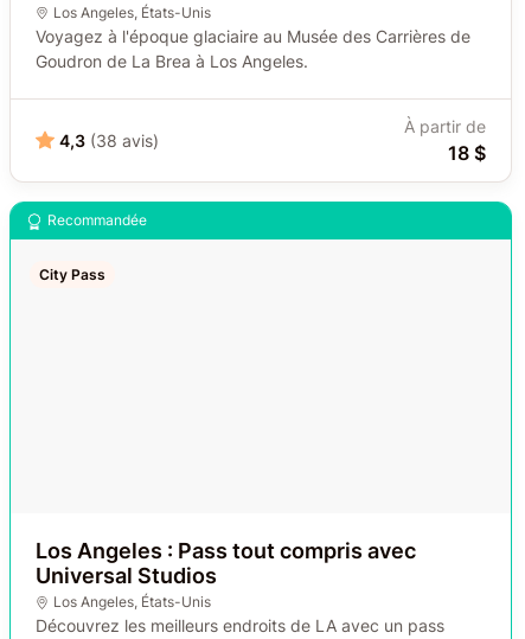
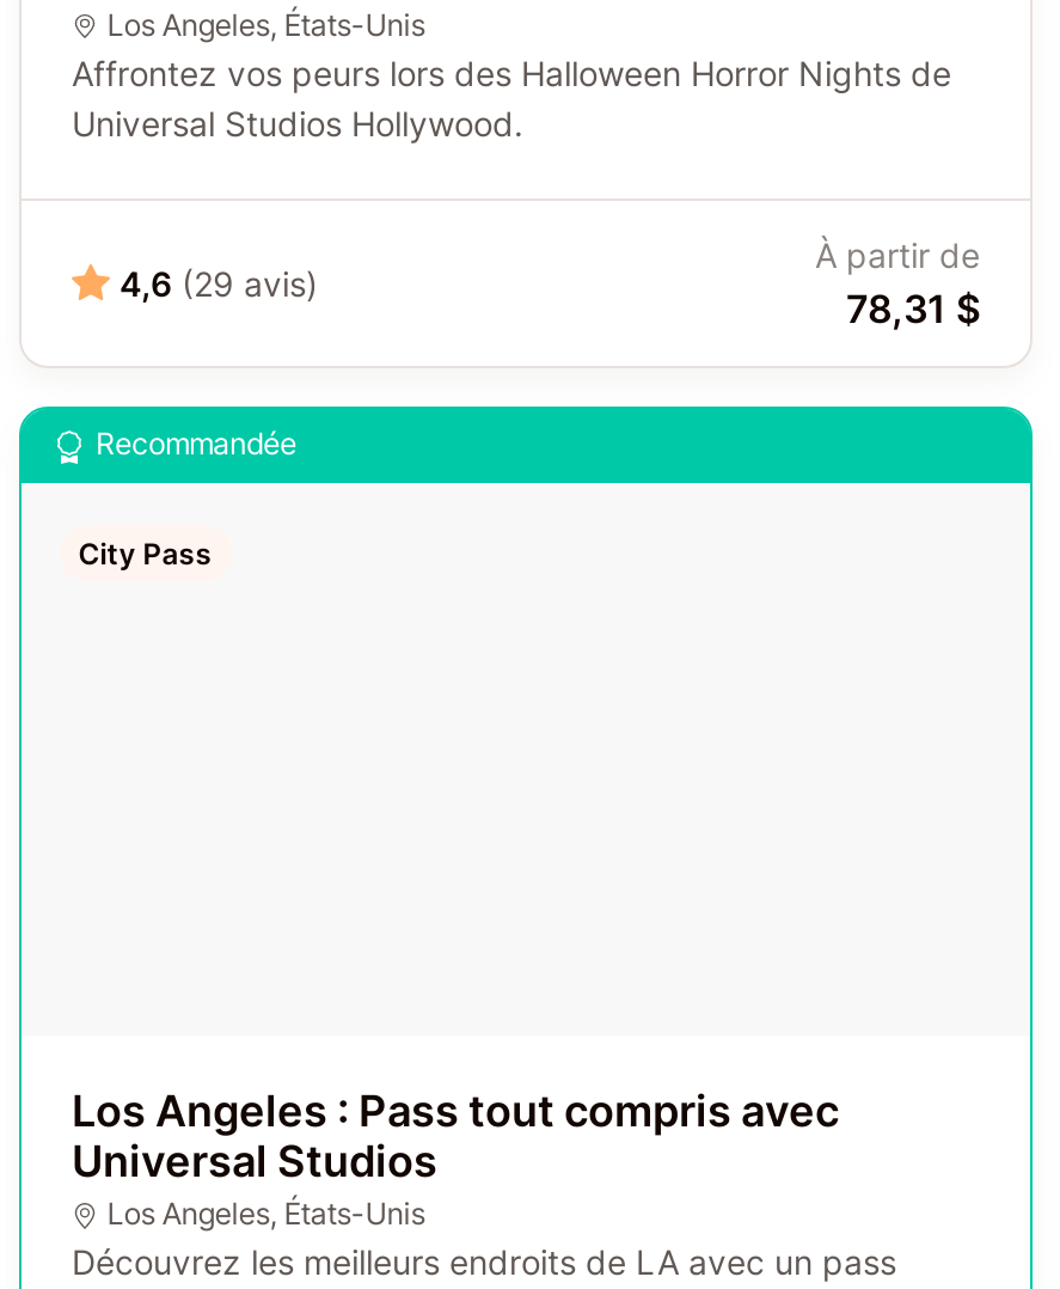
- Voyagez à l'époque glaciaire au Musée des Carrières de
- Goudron de La Brea à Los Angeles.
+ Affrontez vos peurs lors des Halloween Horror Nights de
+ Universal Studios Hollywood.

- 4,3 (38 avis)
+ 4,6 (29 avis)

- 18 $
+ 78,31 $
